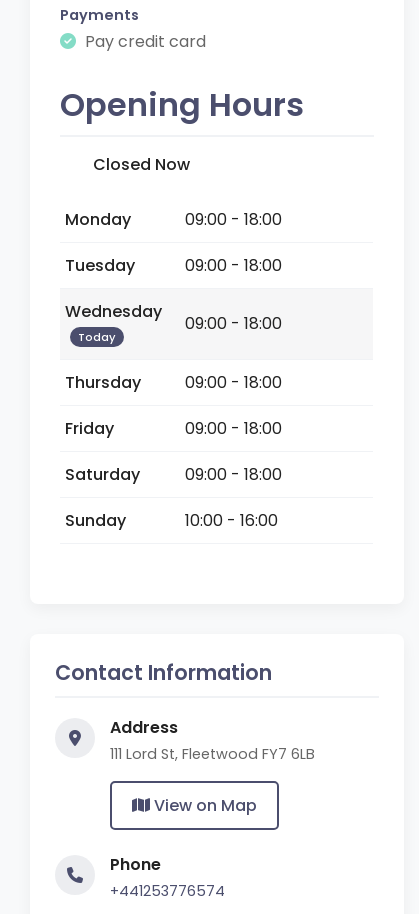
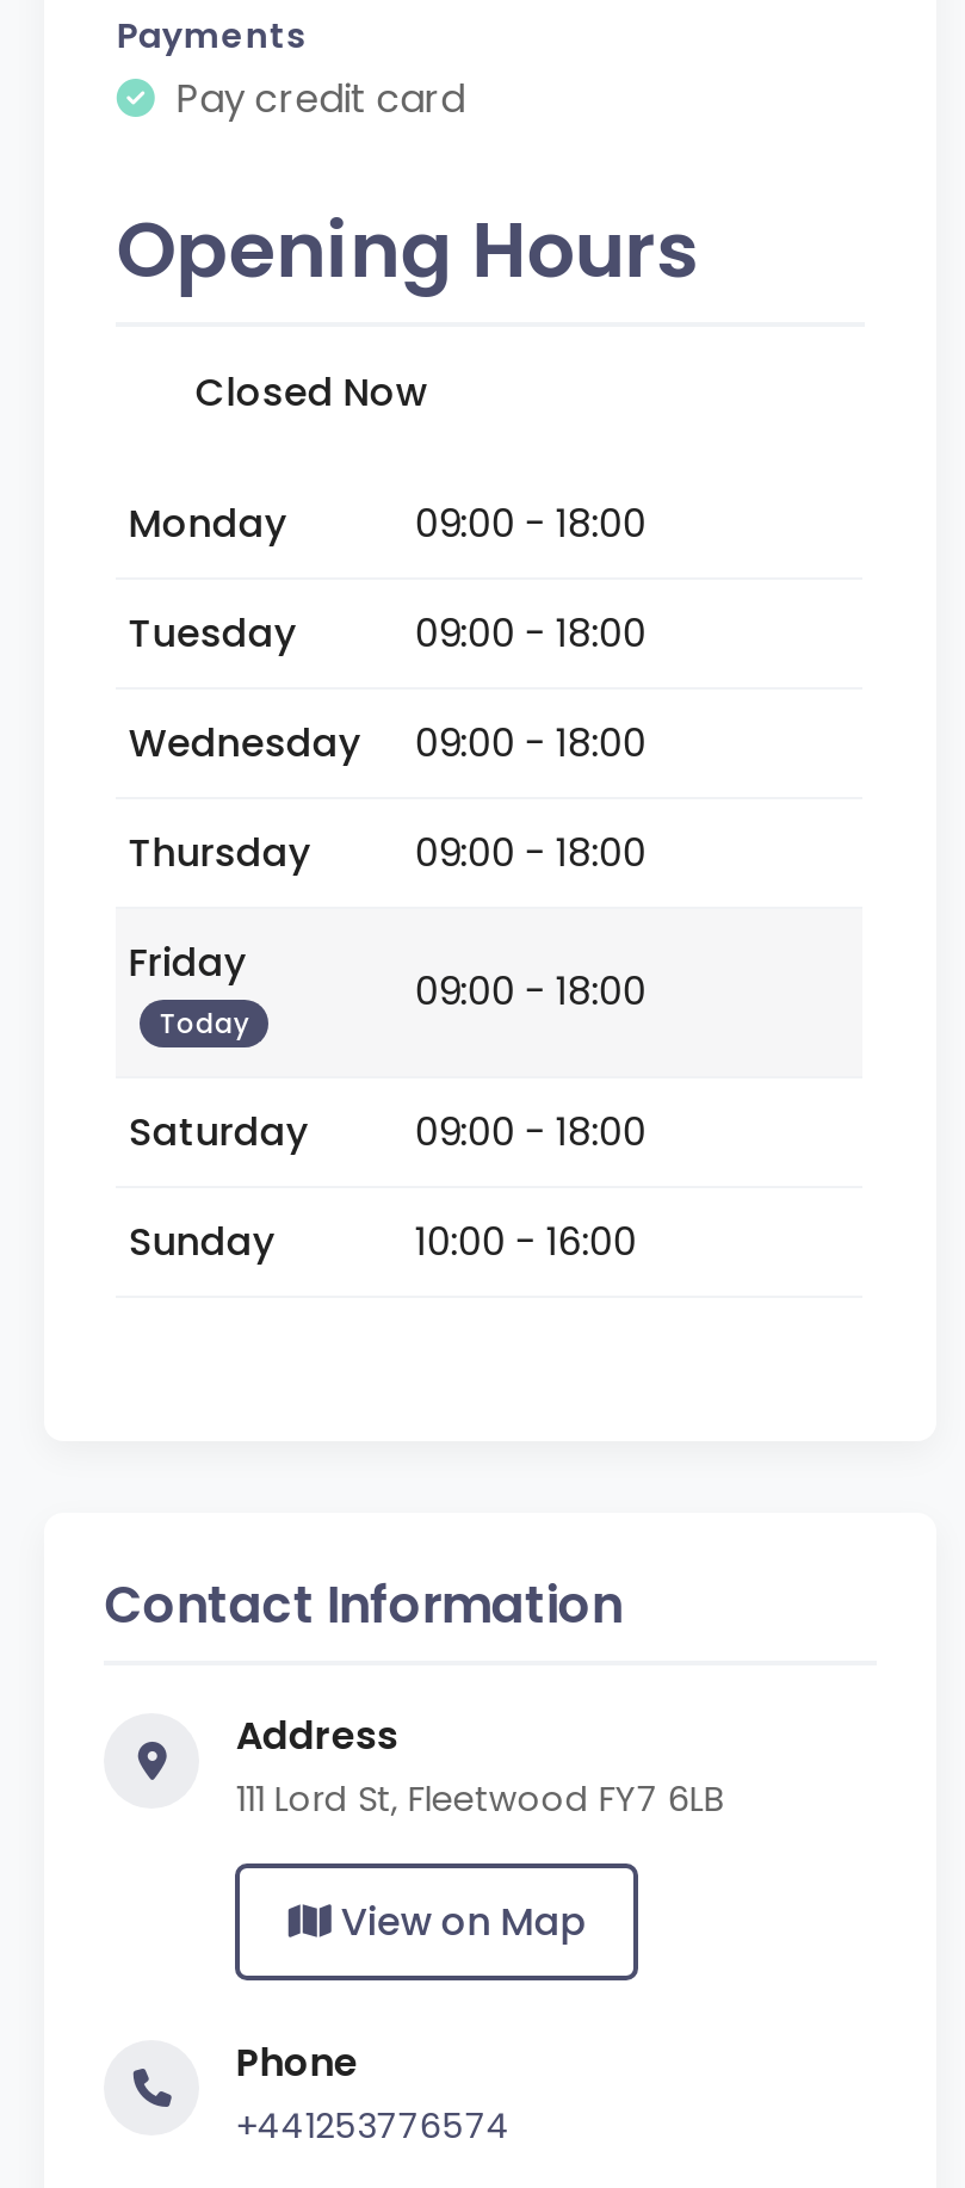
moved down: Today

moved up: Thursday | 09:00 - 18:00 | Friday
